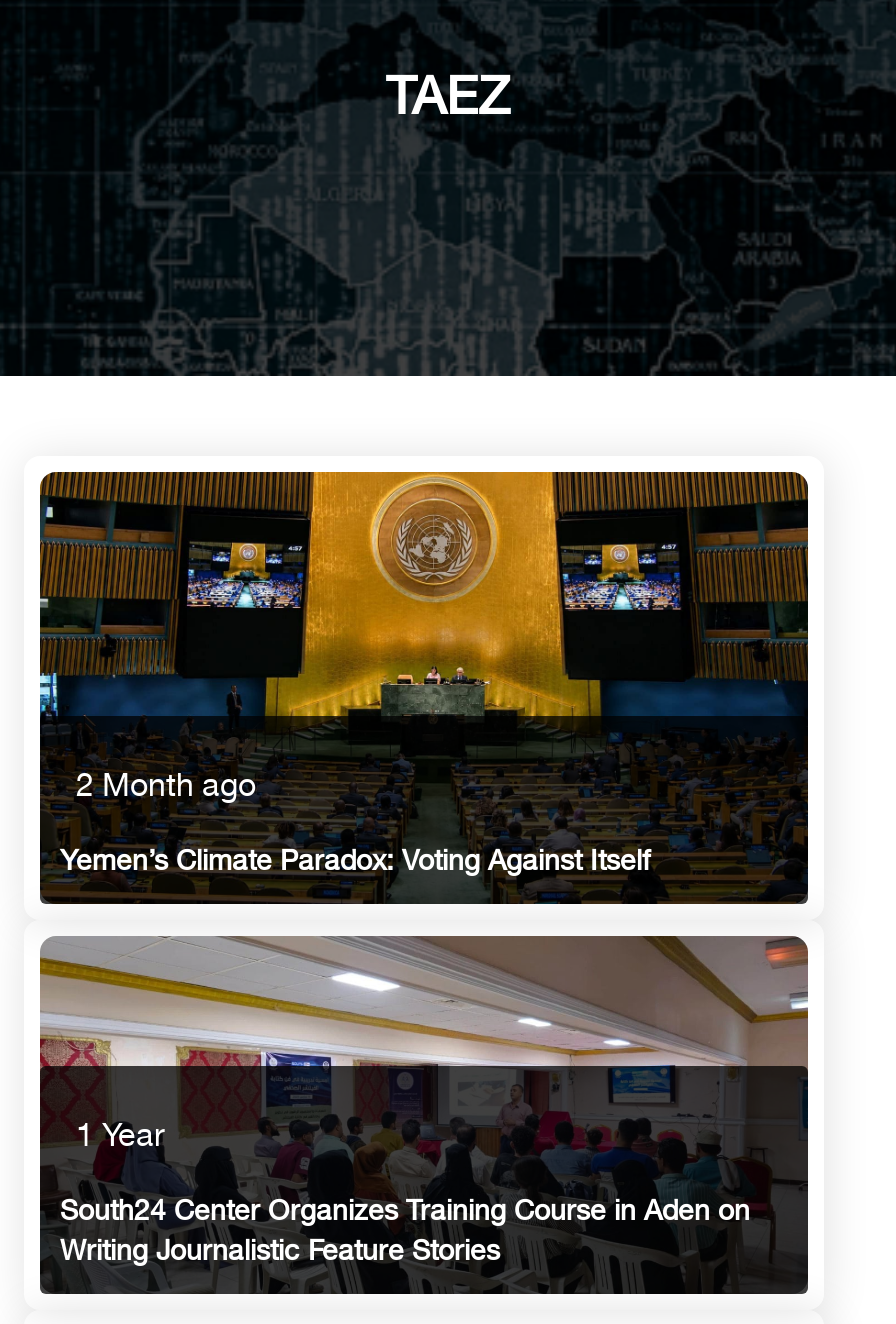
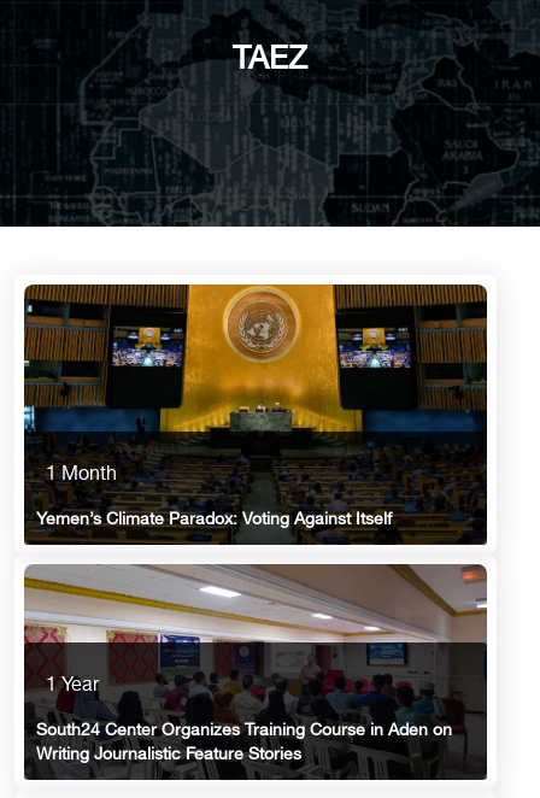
- 2 Month ago
+ 1 Month
